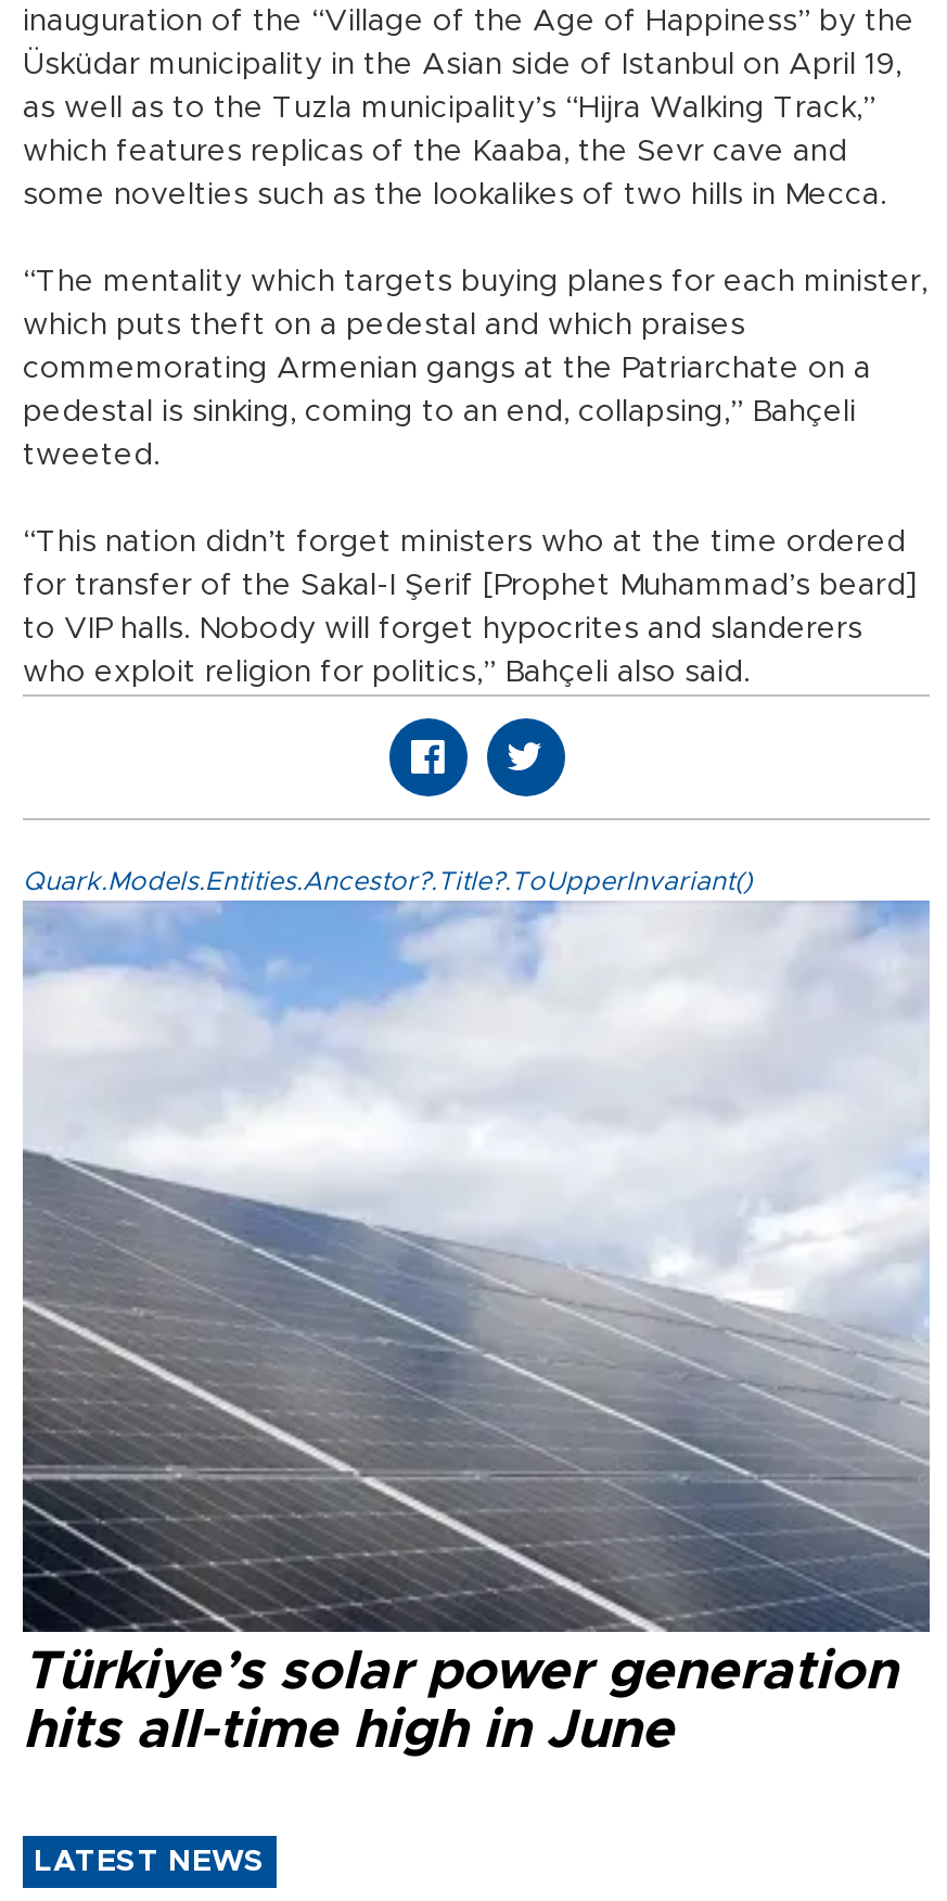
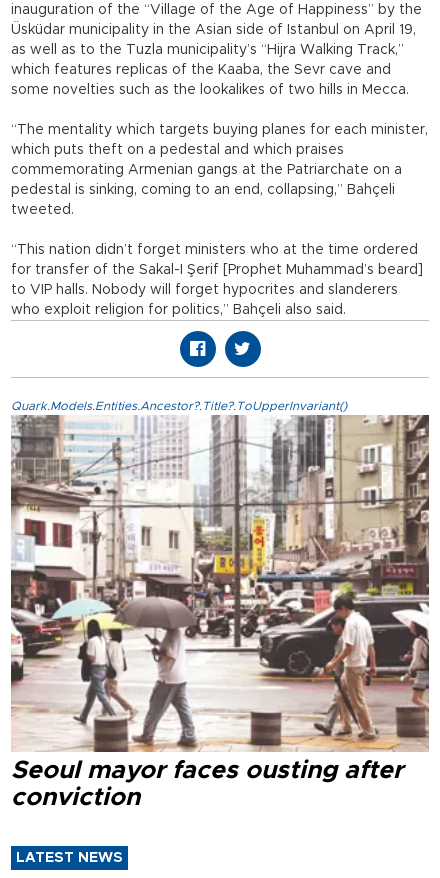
- [image]
- Türkiye’s solar power generation
- hits all-time high in June
+ [image]
+ Seoul mayor faces ousting after
+ conviction
